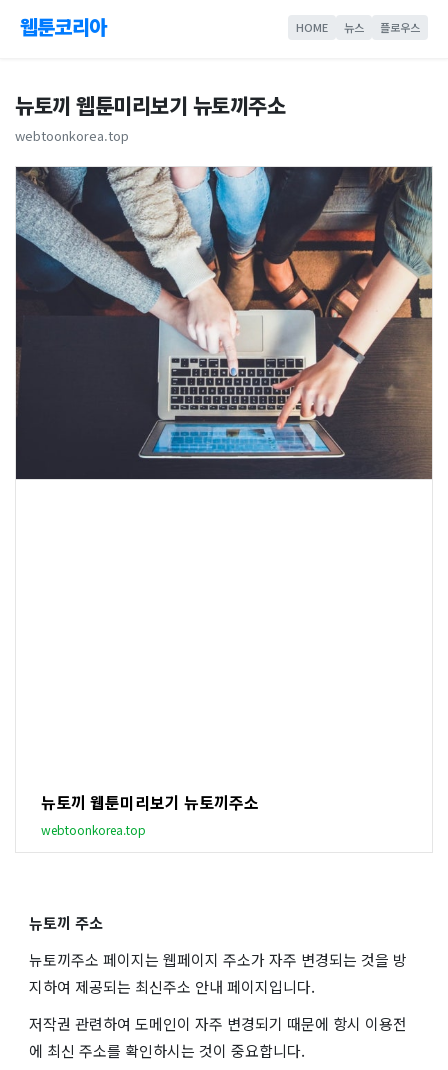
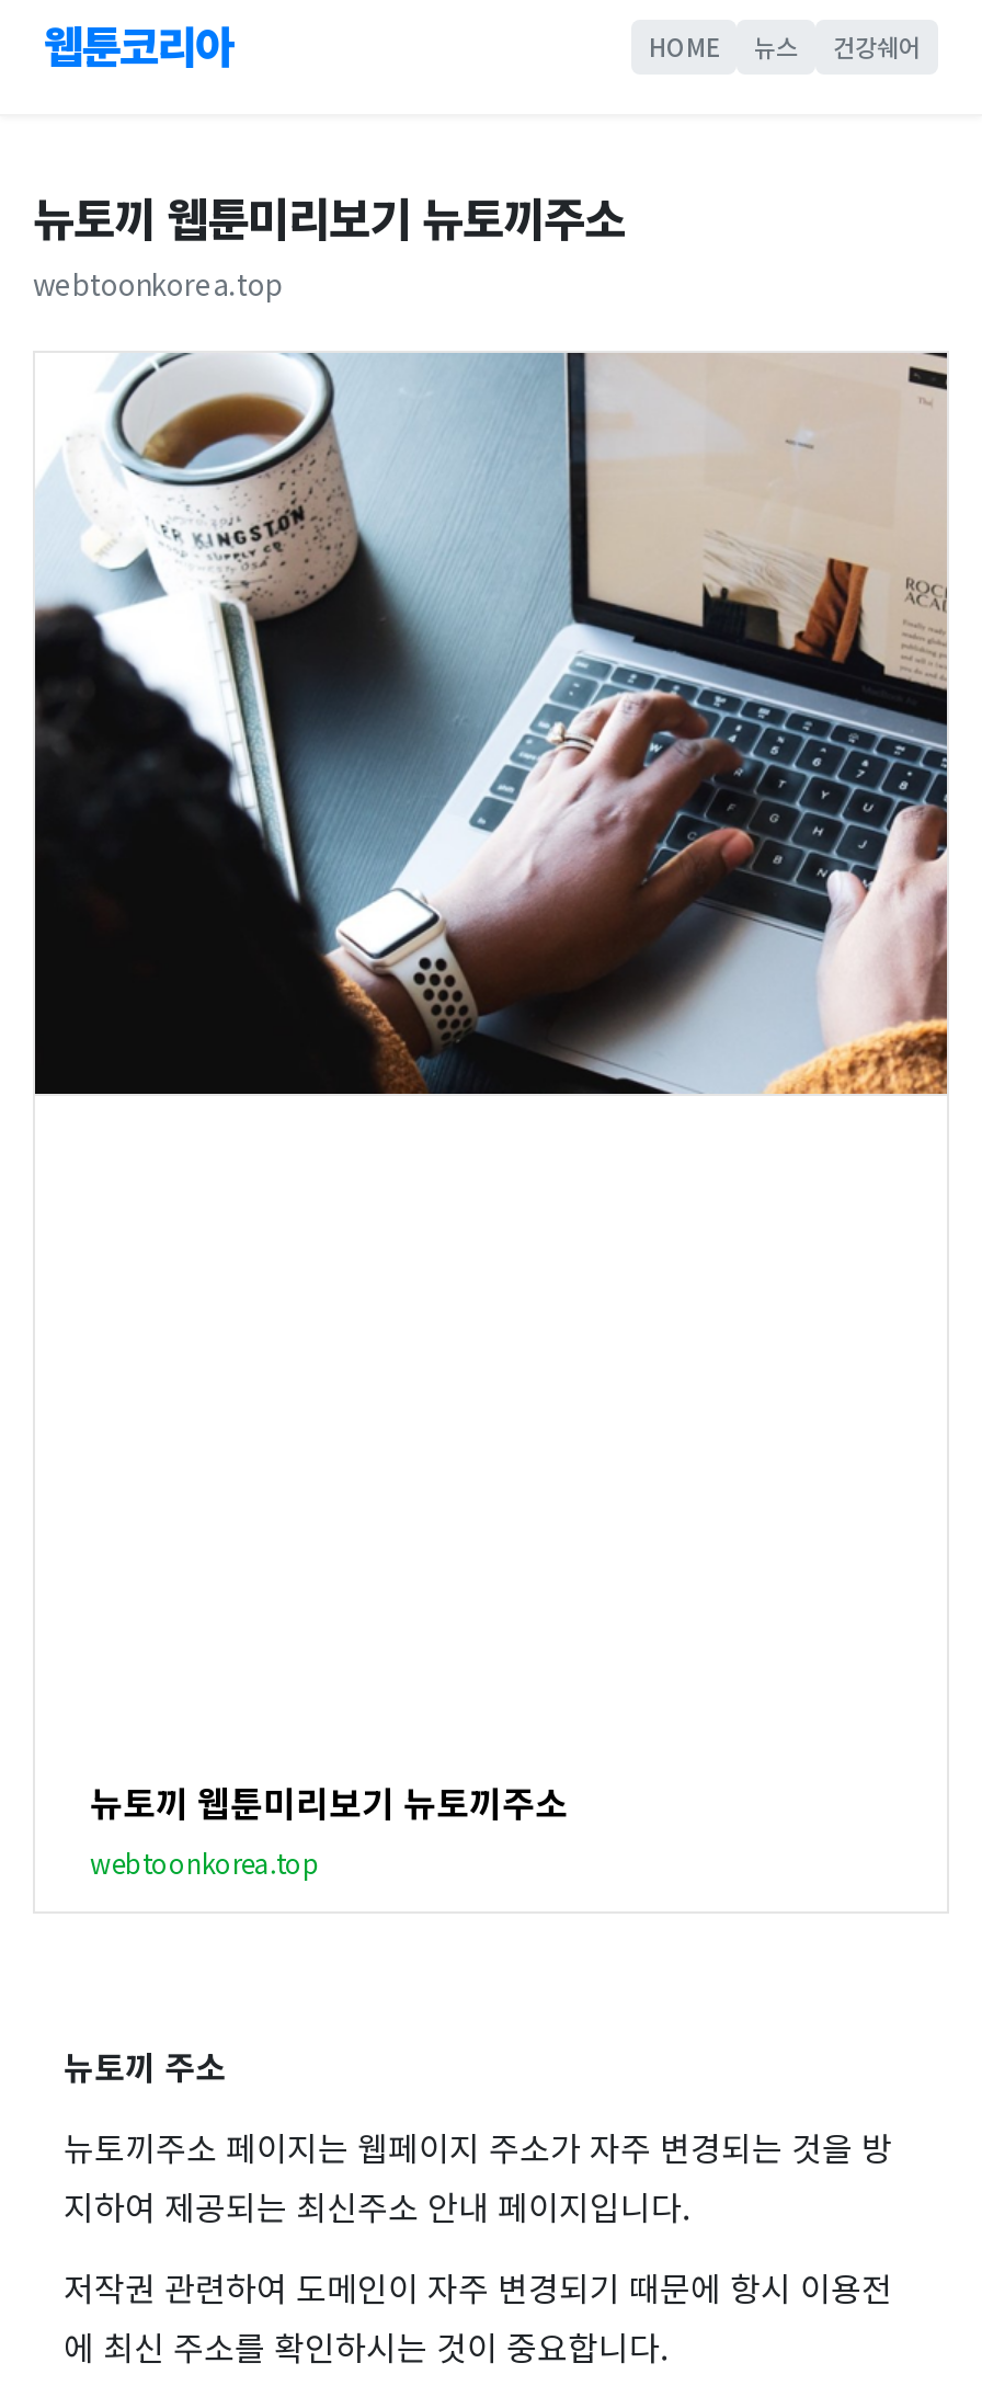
- 플로우스
+ 건강쉐어

- [image]
+ [image]
